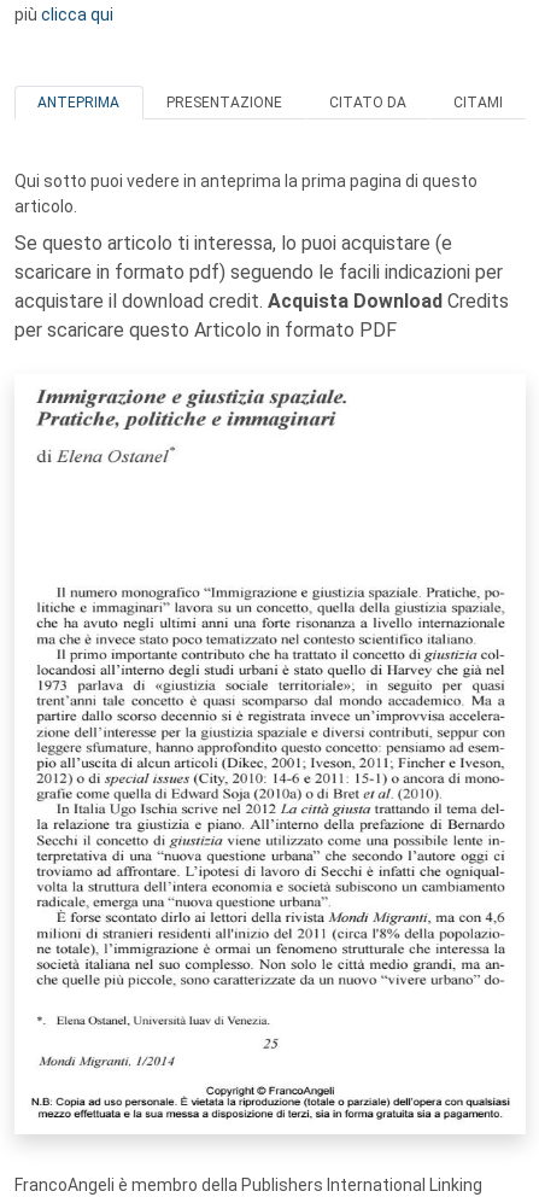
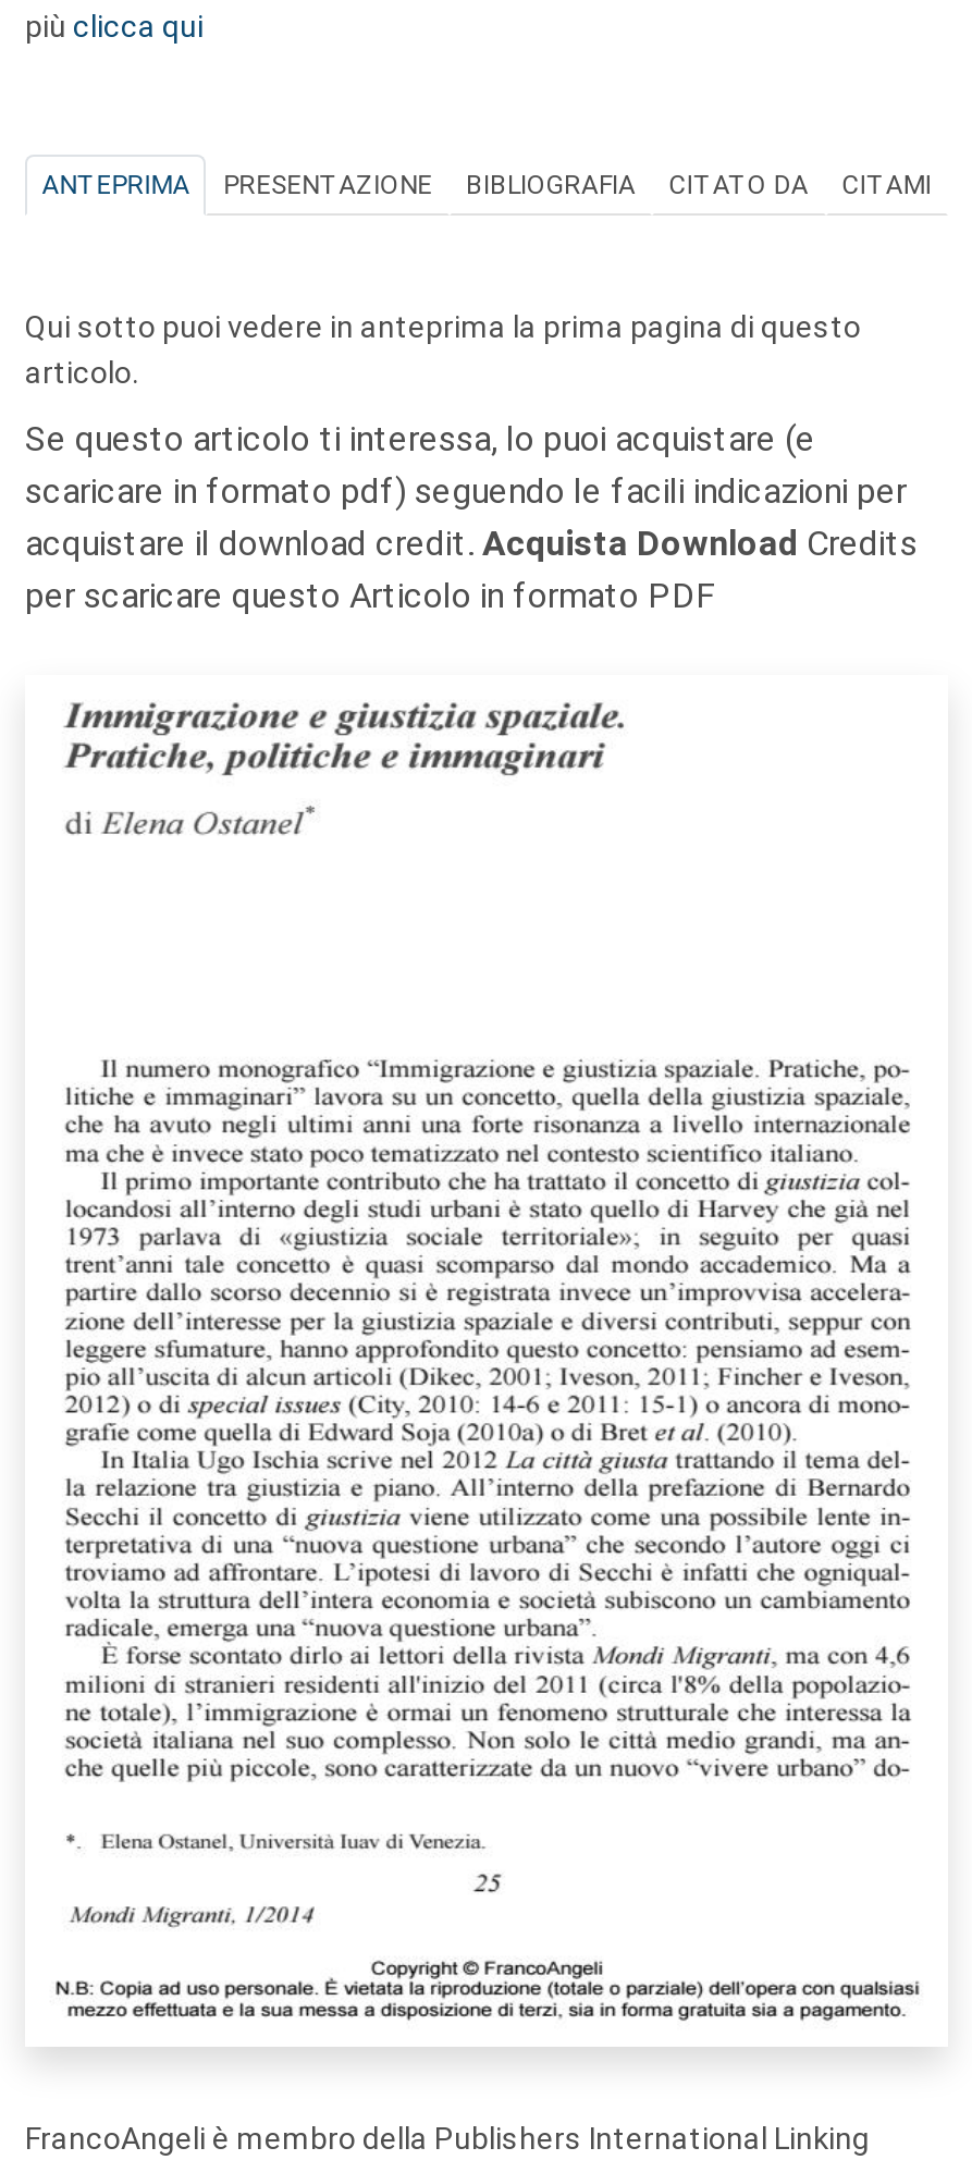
+ BIBLIOGRAFIA
